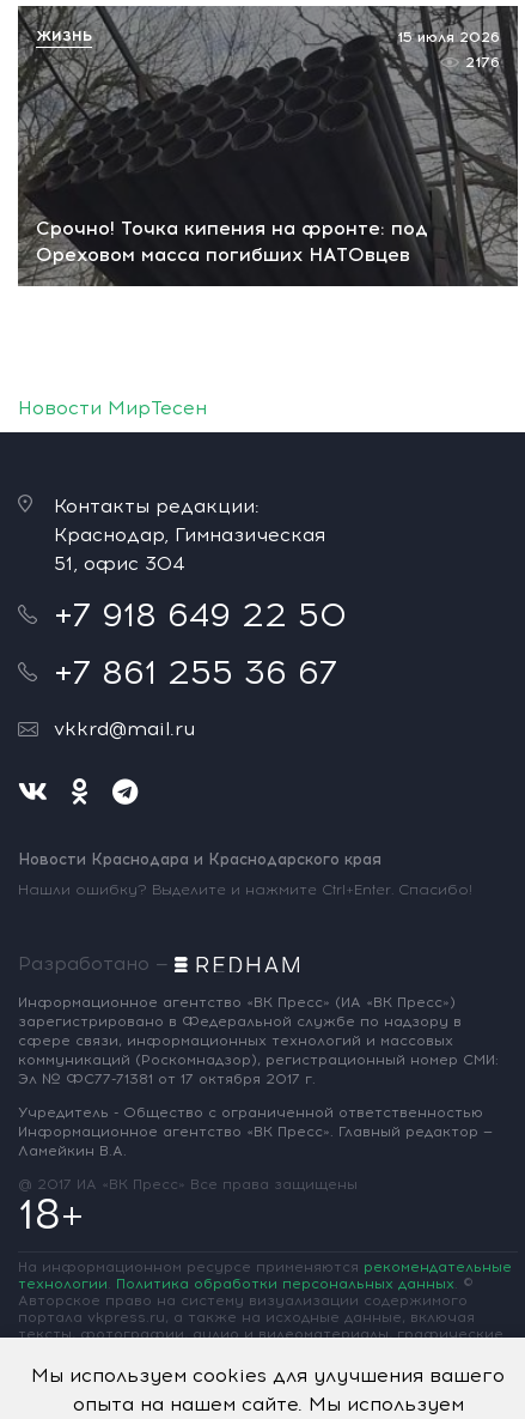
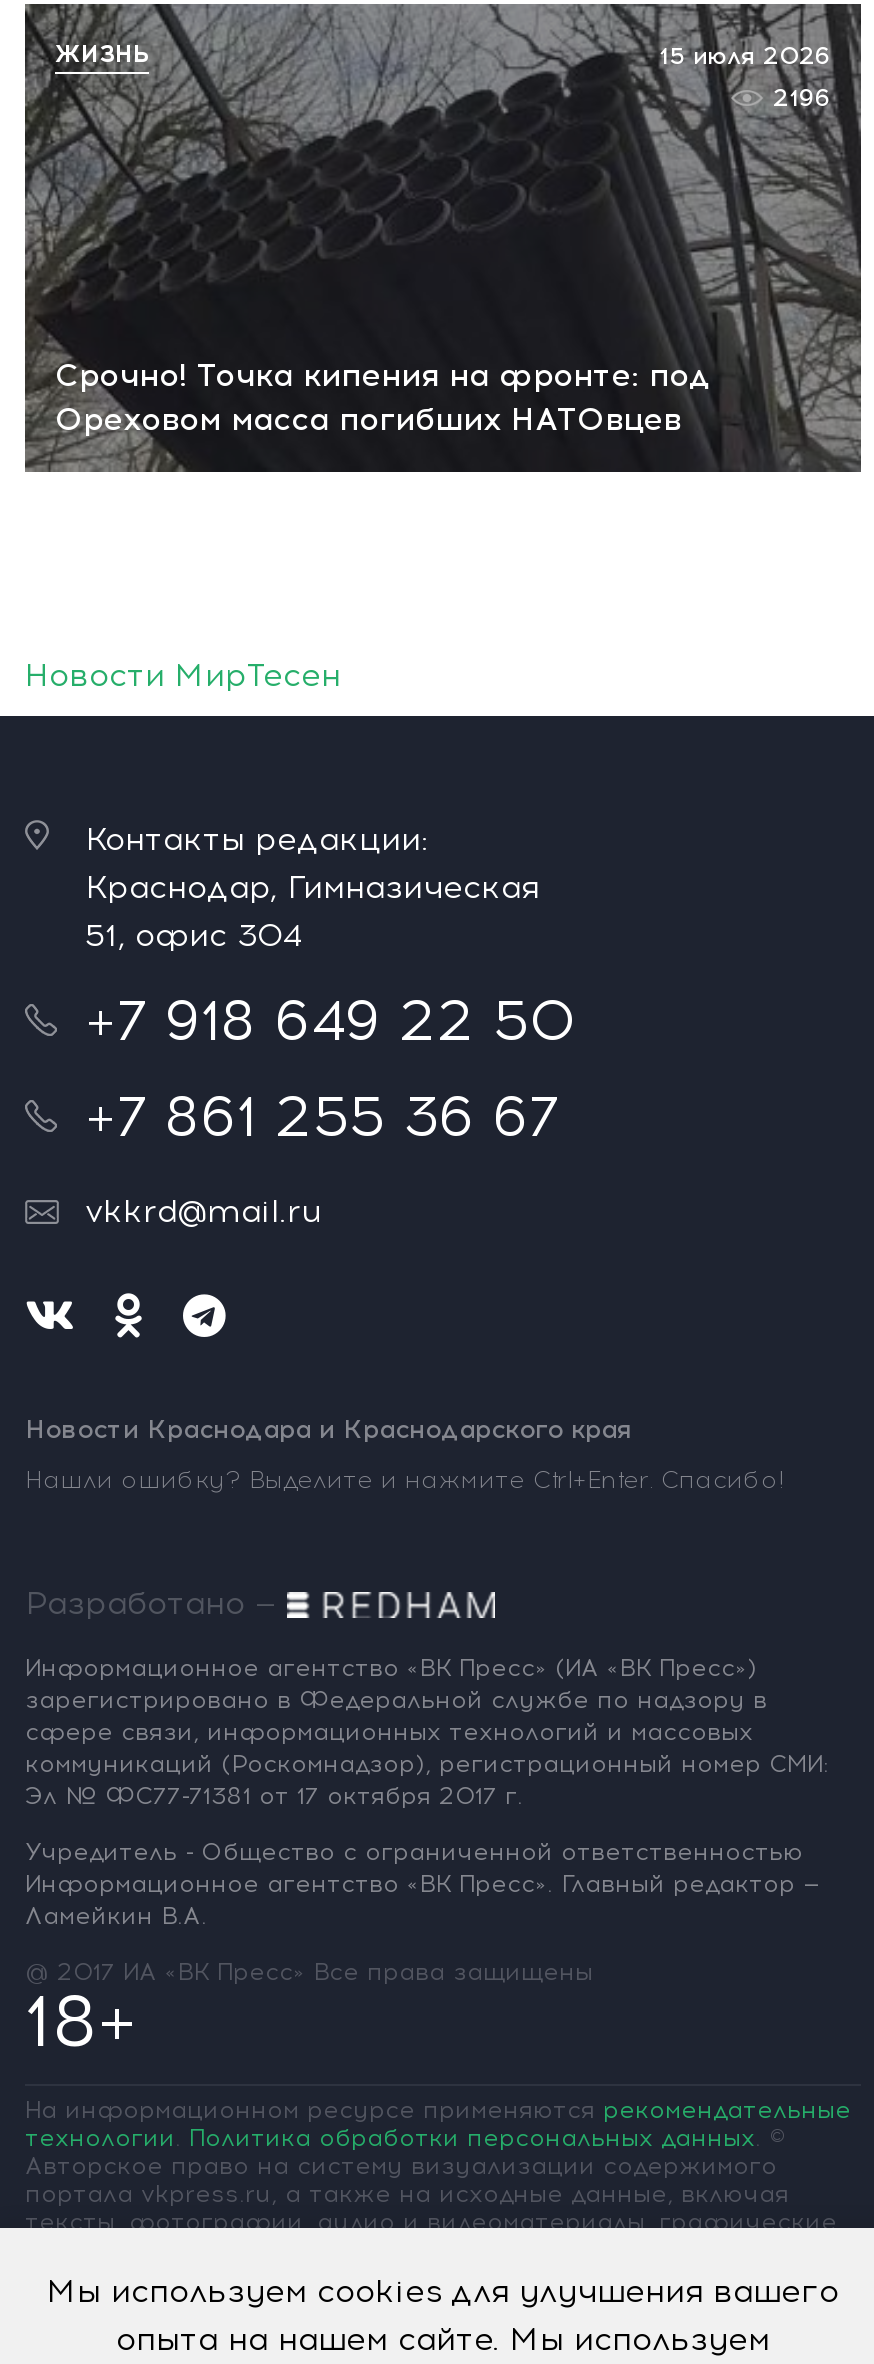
- 2176
+ 2196
